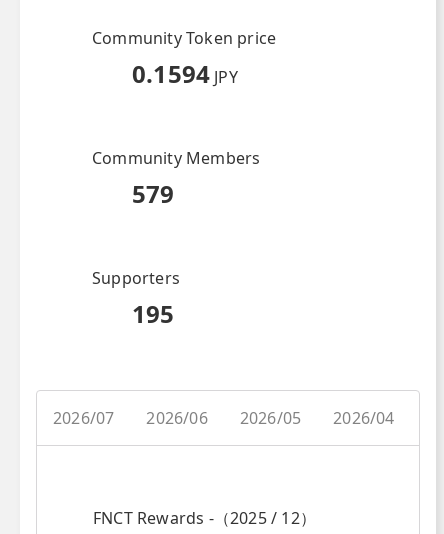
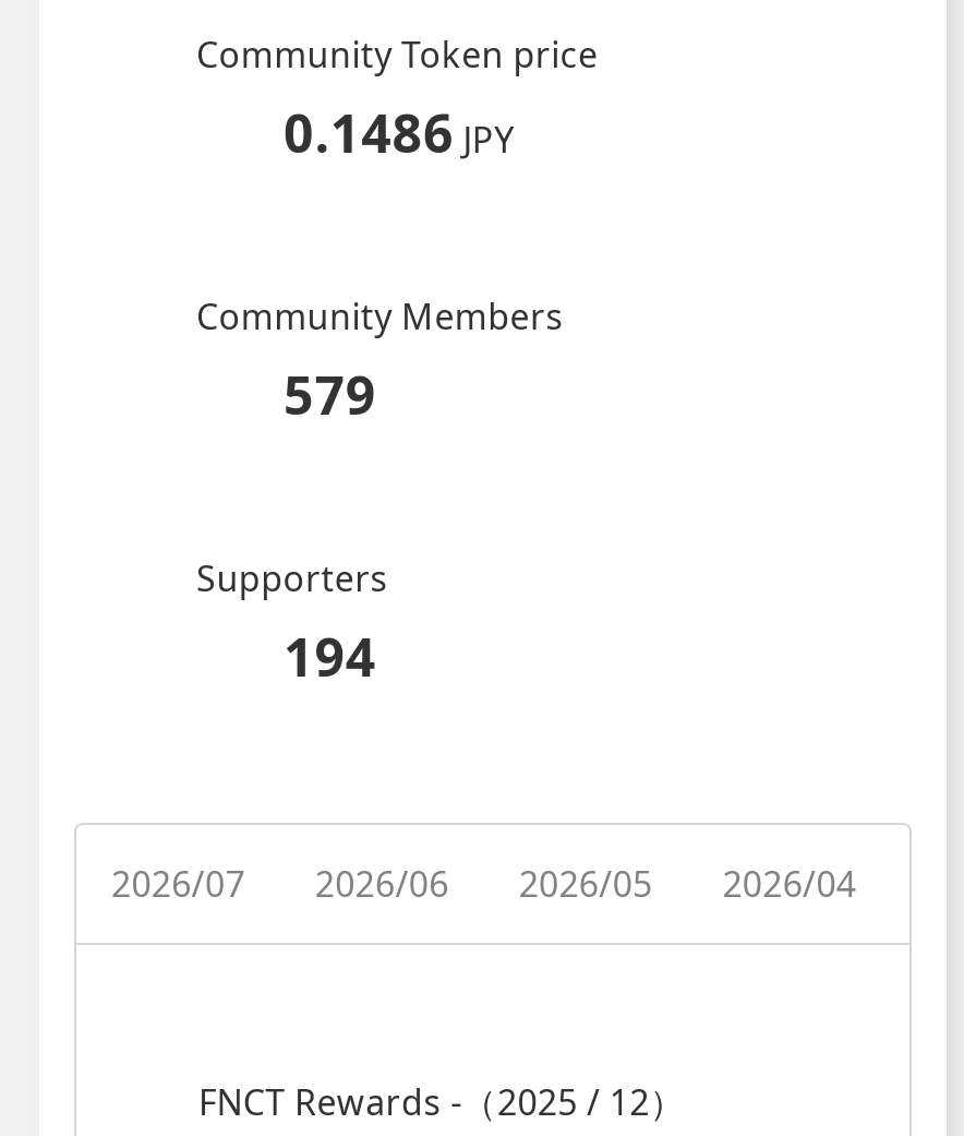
- 0.1594 JPY
+ 0.1486 JPY

- 195
+ 194
